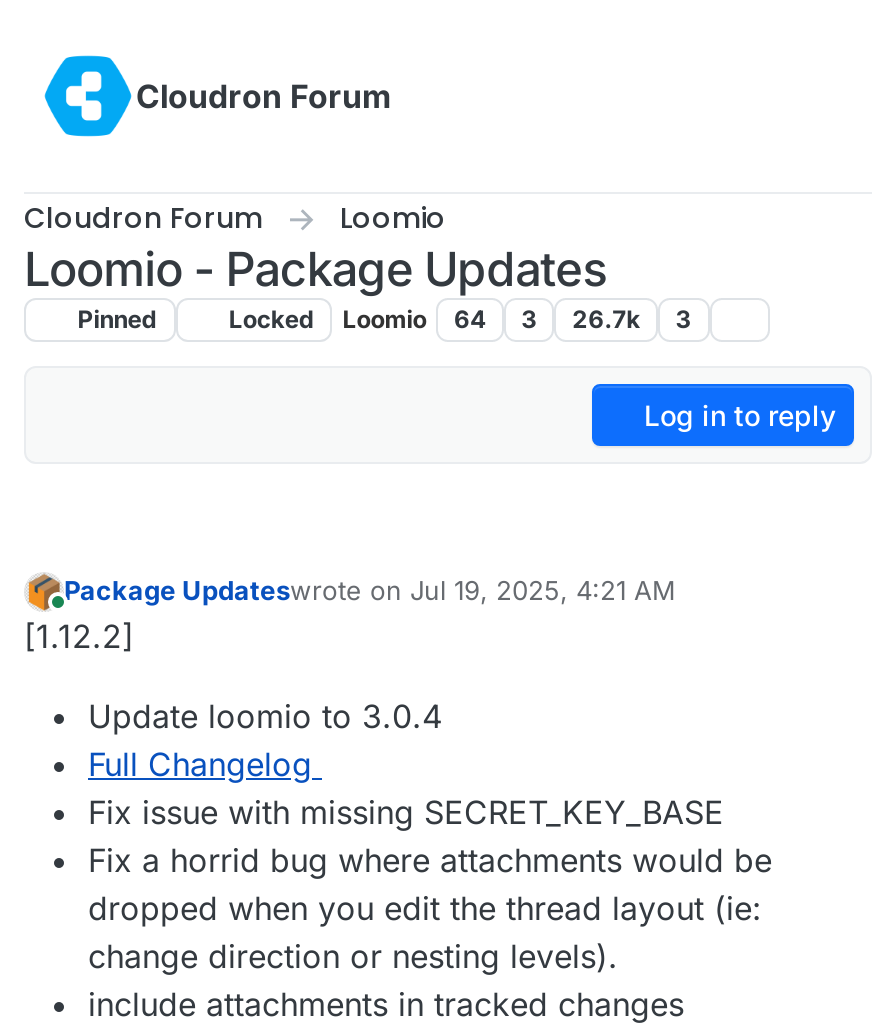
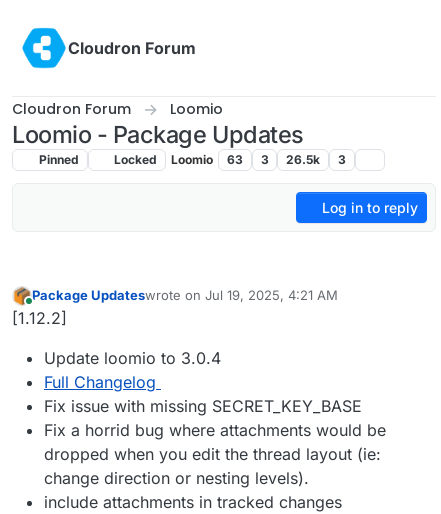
- 64
+ 63

- 26.7k
+ 26.5k
